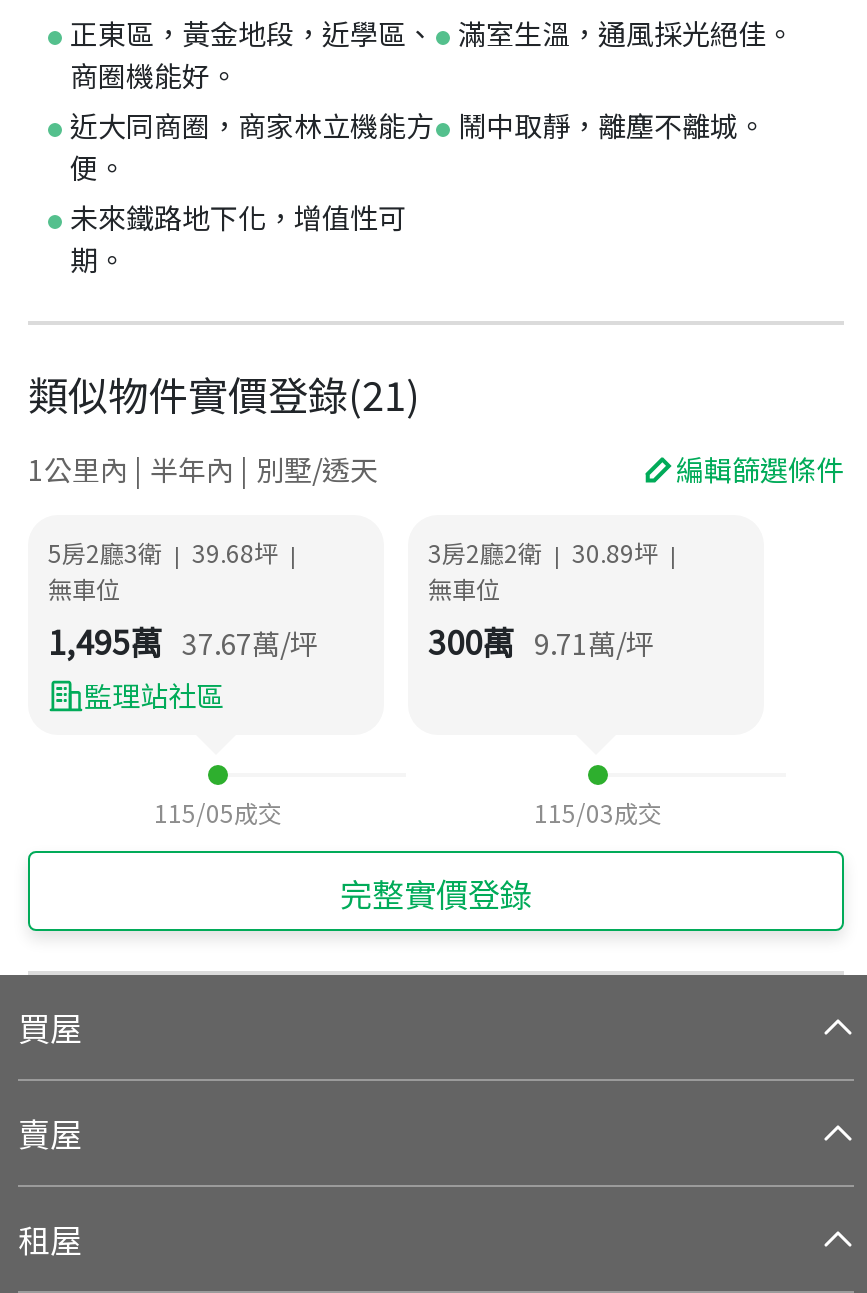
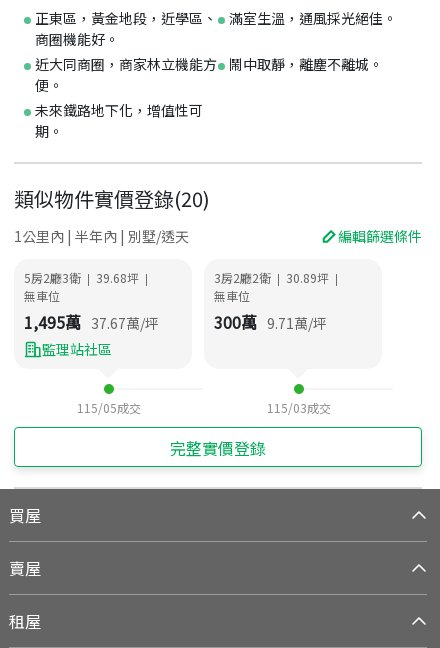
- 類似物件實價登錄(21)
+ 類似物件實價登錄(20)
